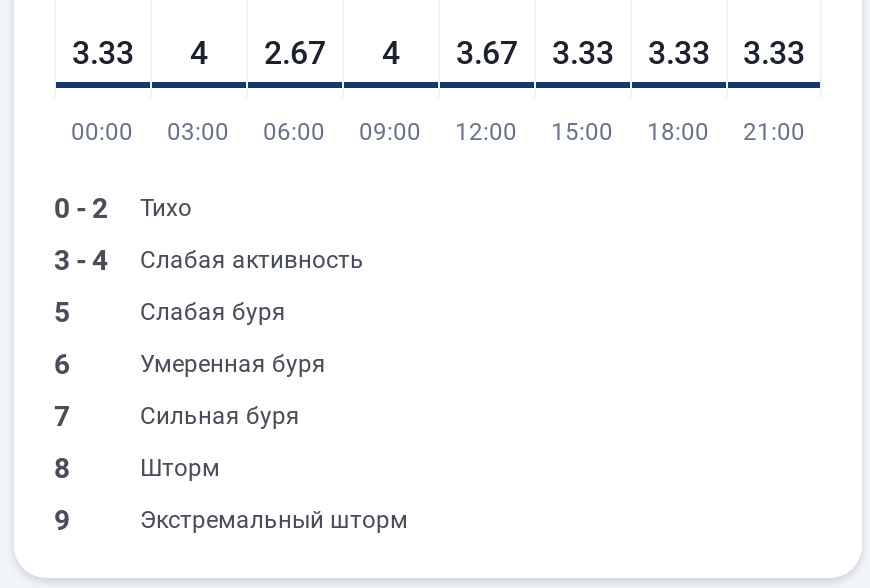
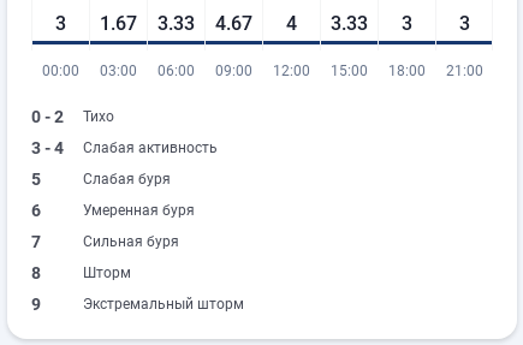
- 3.33
+ 3

- 4
+ 1.67

- 2.67
+ 3.33

- 4
+ 4.67

- 3.67
+ 4

- 3.33
+ 3

- 3.33
+ 3
